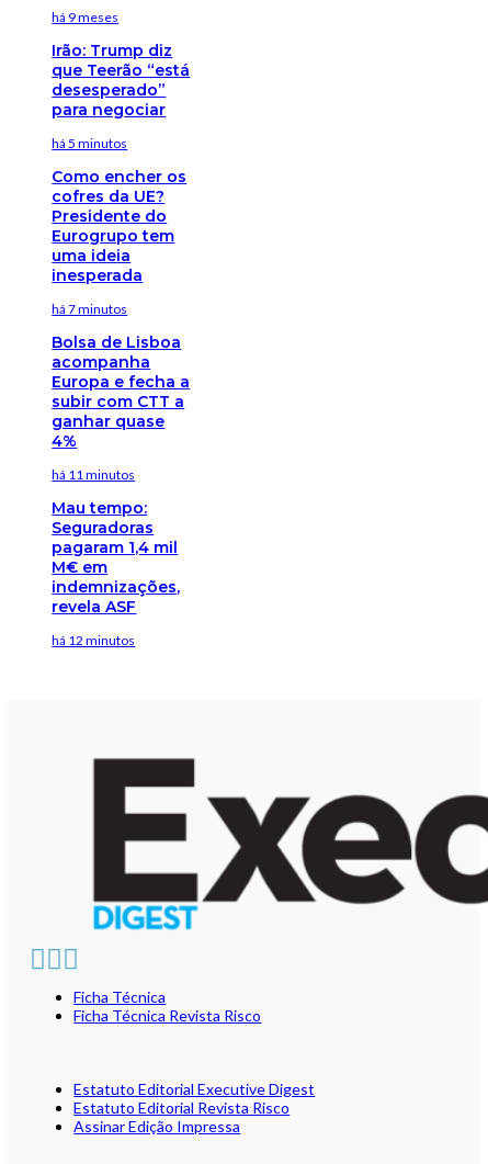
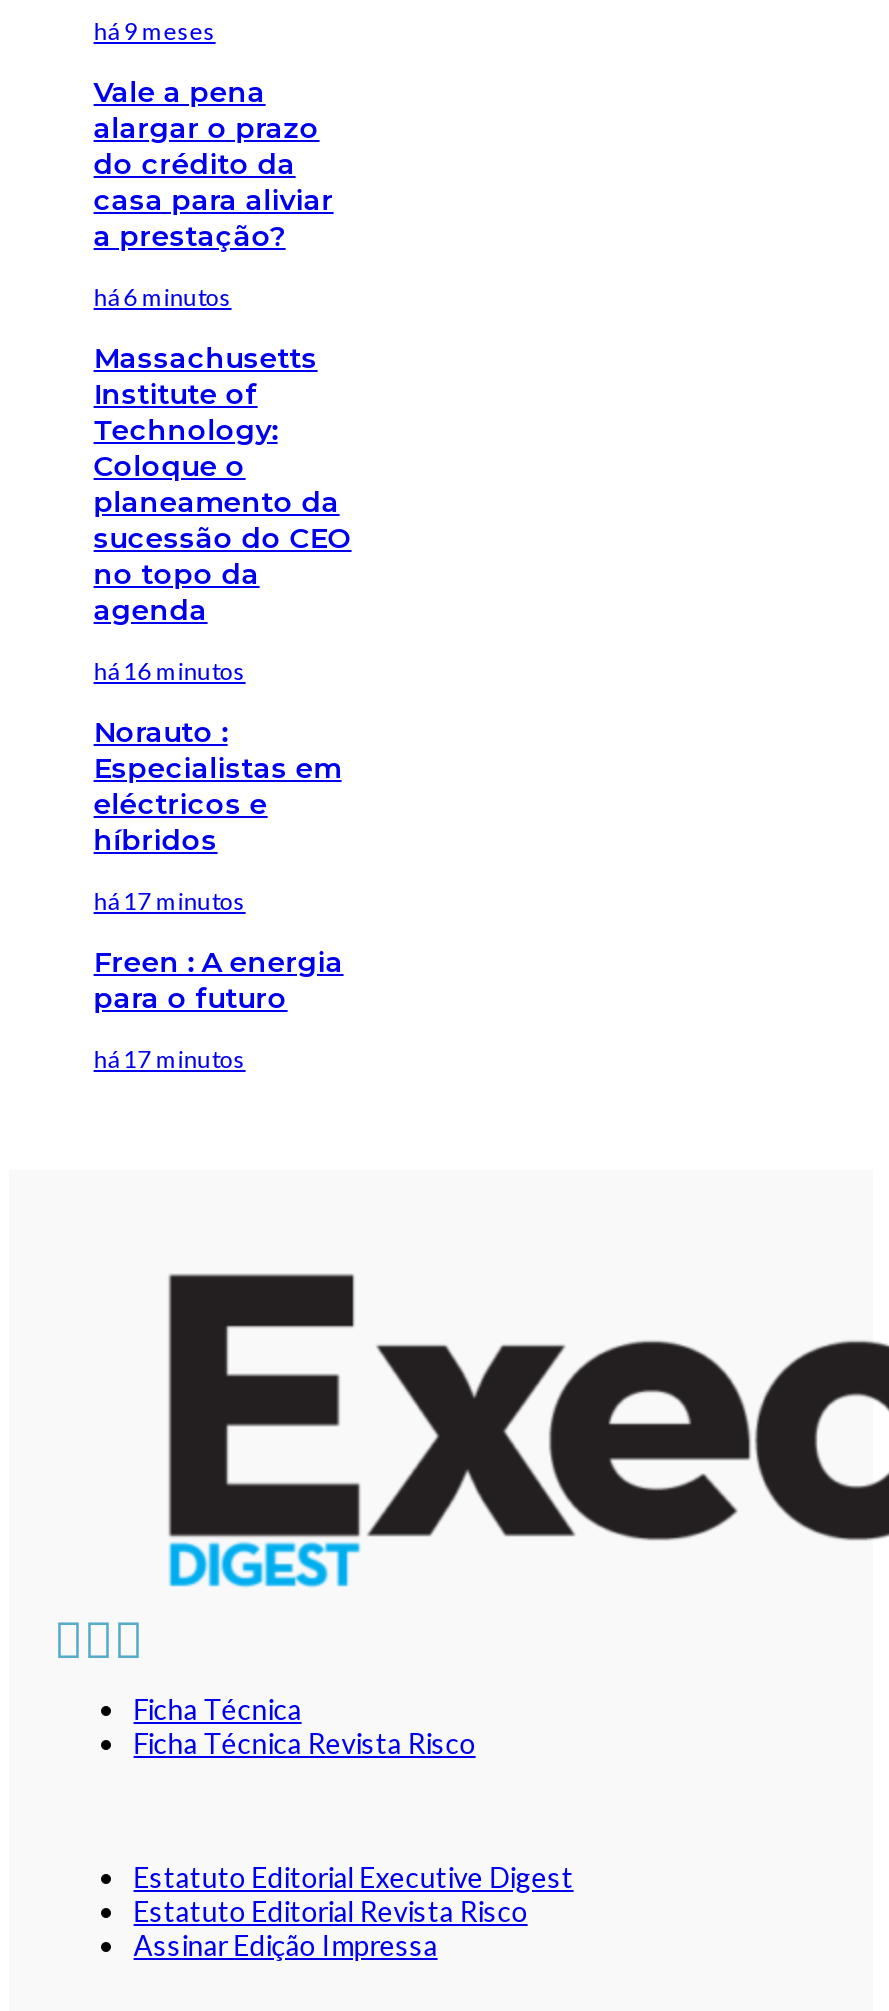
- Irão: Trump diz
- que Teerão “está
- desesperado”
- para negociar
+ Vale a pena
+ alargar o prazo
+ do crédito da
+ casa para aliviar
+ a prestação?

- há 5 minutos
+ há 6 minutos

- Como encher os
- cofres da UE?
- Presidente do
- Eurogrupo tem
- uma ideia
- inesperada
+ Massachusetts
+ Institute of
+ Technology:
+ Coloque o
+ planeamento da
+ sucessão do CEO
+ no topo da
+ agenda

- há 7 minutos
+ há 16 minutos

- Bolsa de Lisboa
- acompanha
- Europa e fecha a
- subir com CTT a
- ganhar quase
- 4%
+ Norauto :
+ Especialistas em
+ eléctricos e
+ híbridos

- há 11 minutos
+ há 17 minutos

- Mau tempo:
- Seguradoras
- pagaram 1,4 mil
- M€ em
- indemnizações,
- revela ASF
+ Freen : A energia
+ para o futuro

- há 12 minutos
+ há 17 minutos
